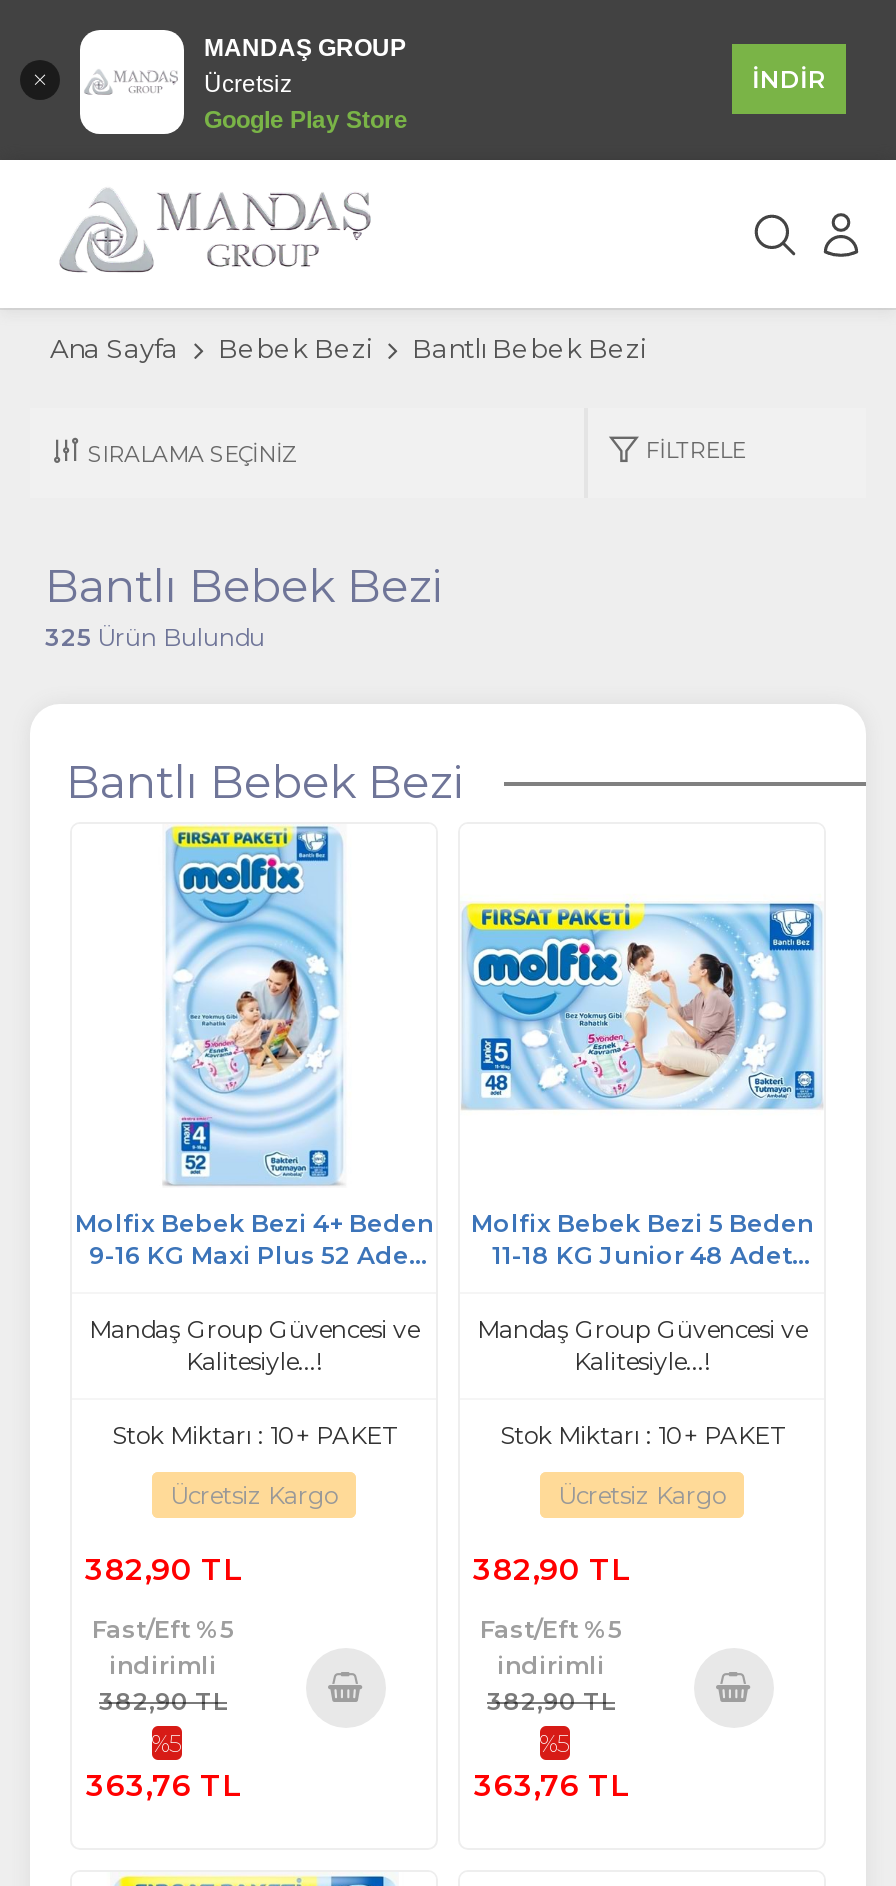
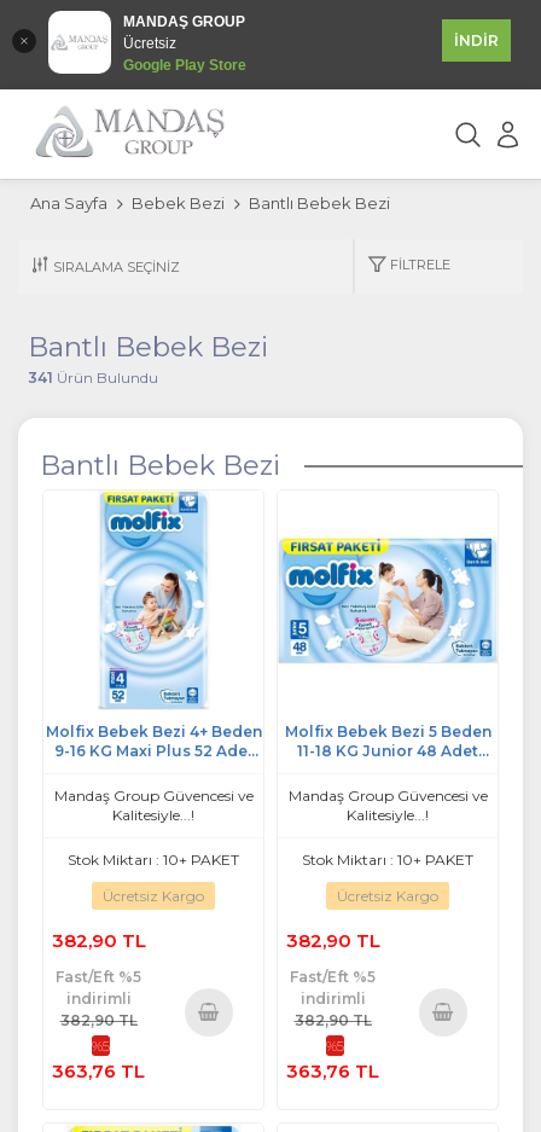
- 325 Ürün Bulundu
+ 341 Ürün Bulundu
